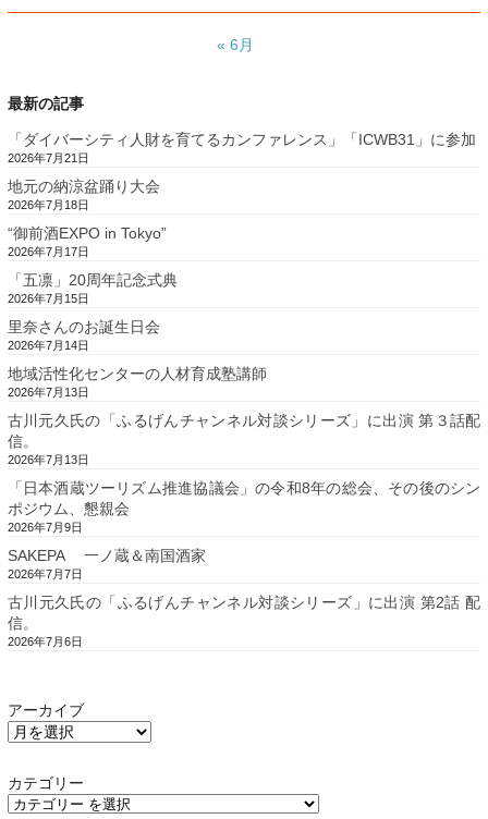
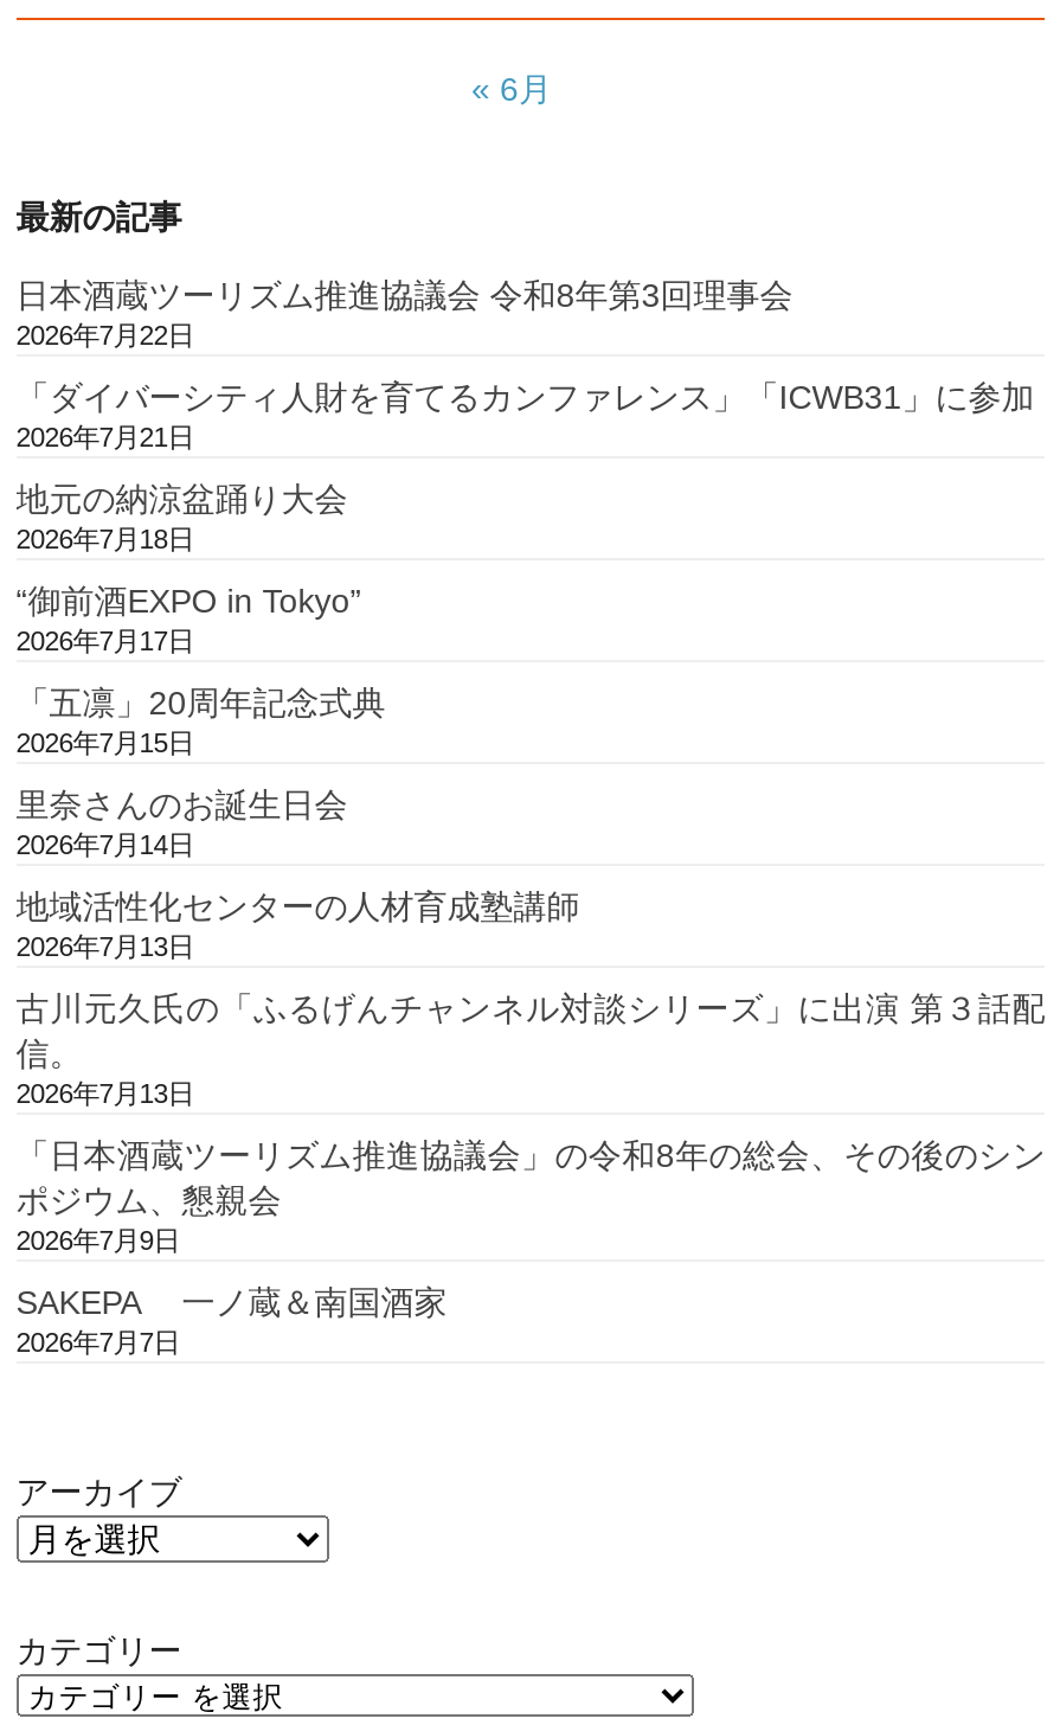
+ 日本酒蔵ツーリズム推進協議会 令和8年第3回理事会
+ 2026年7月22日

moved down: 「ダイバーシティ人財を育てるカンファレンス」「ICWB31」に参加 | 2026年7月21日 | 地元の納涼盆踊り大会 | ... | SAKEPA 一ノ蔵＆南国酒家 | 2026年7月7日

- 古川元久氏の「ふるげんチャンネル対談シリーズ」に出演 第2話 配
- 信。
- 2026年7月6日
